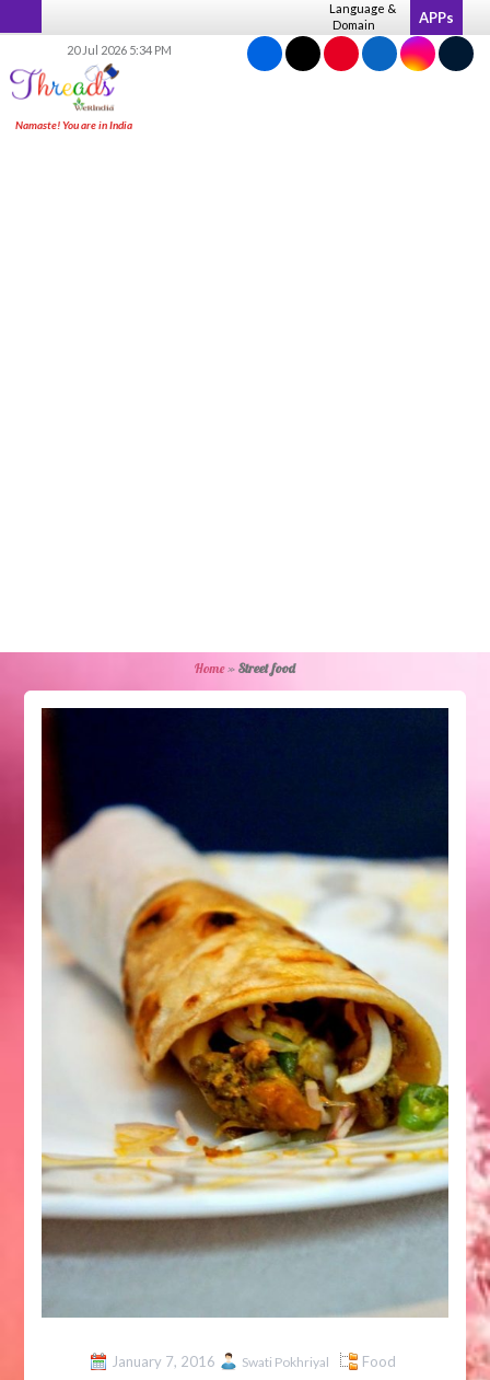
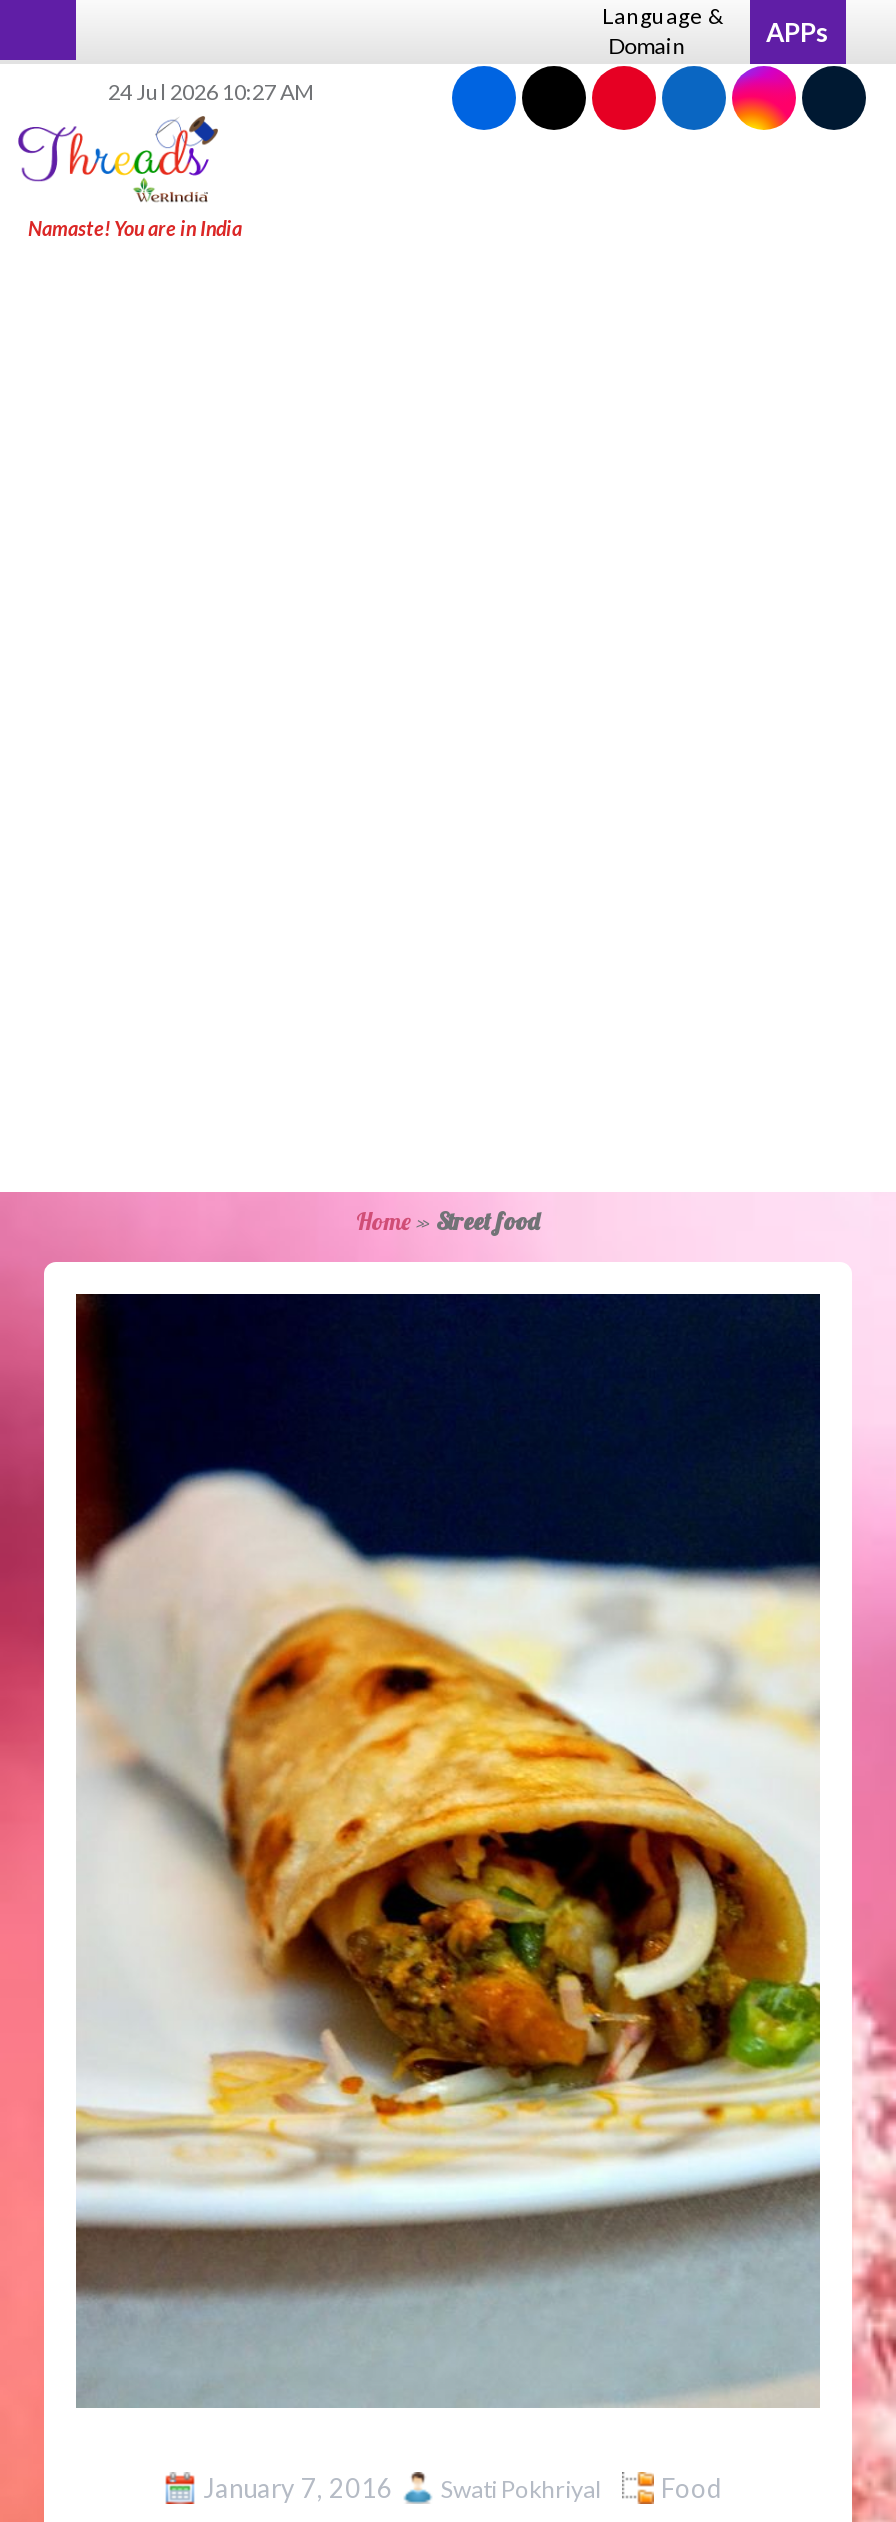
- 20 Jul 2026 5:34 PM
+ 24 Jul 2026 10:27 AM
